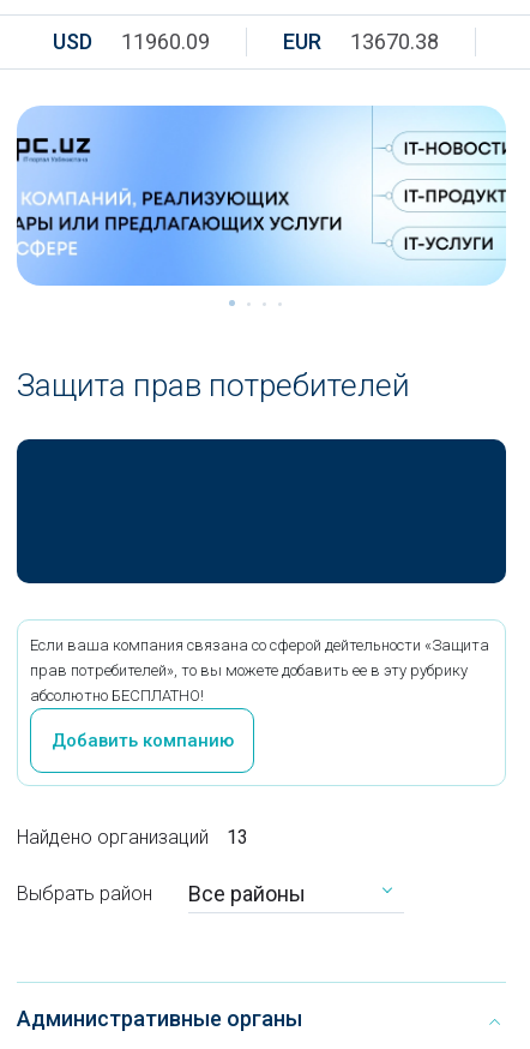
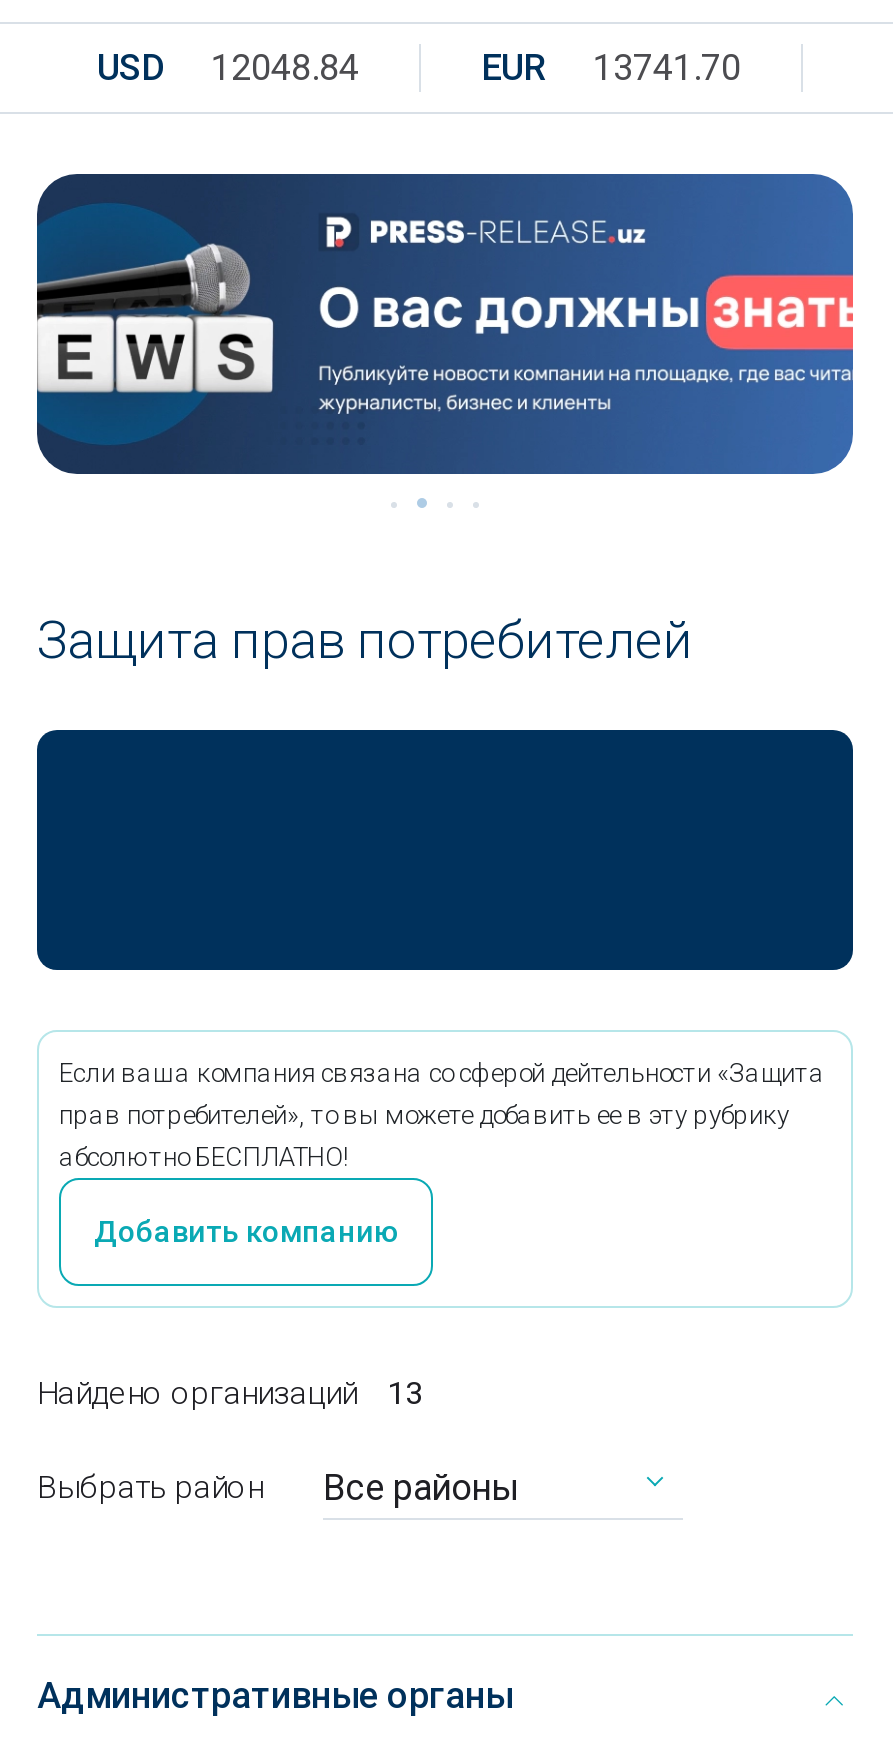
- USD 11960.09
+ USD 12048.84

- EUR 13670.38
+ EUR 13741.70

- [image]
+ [image]
